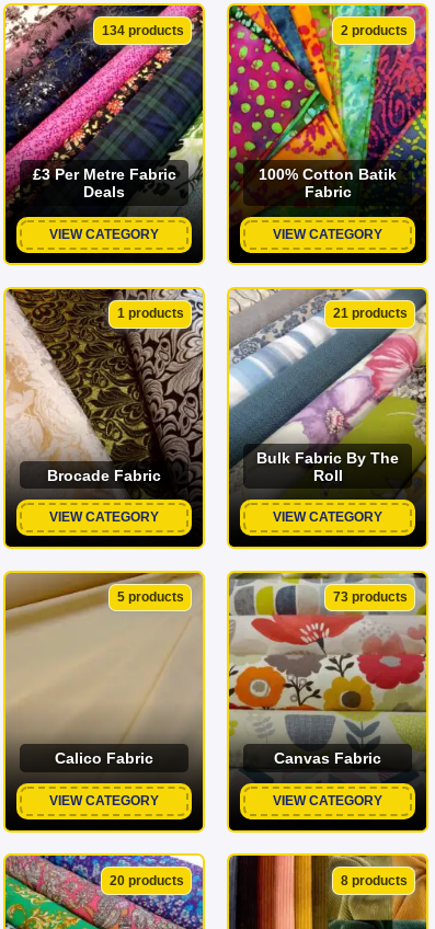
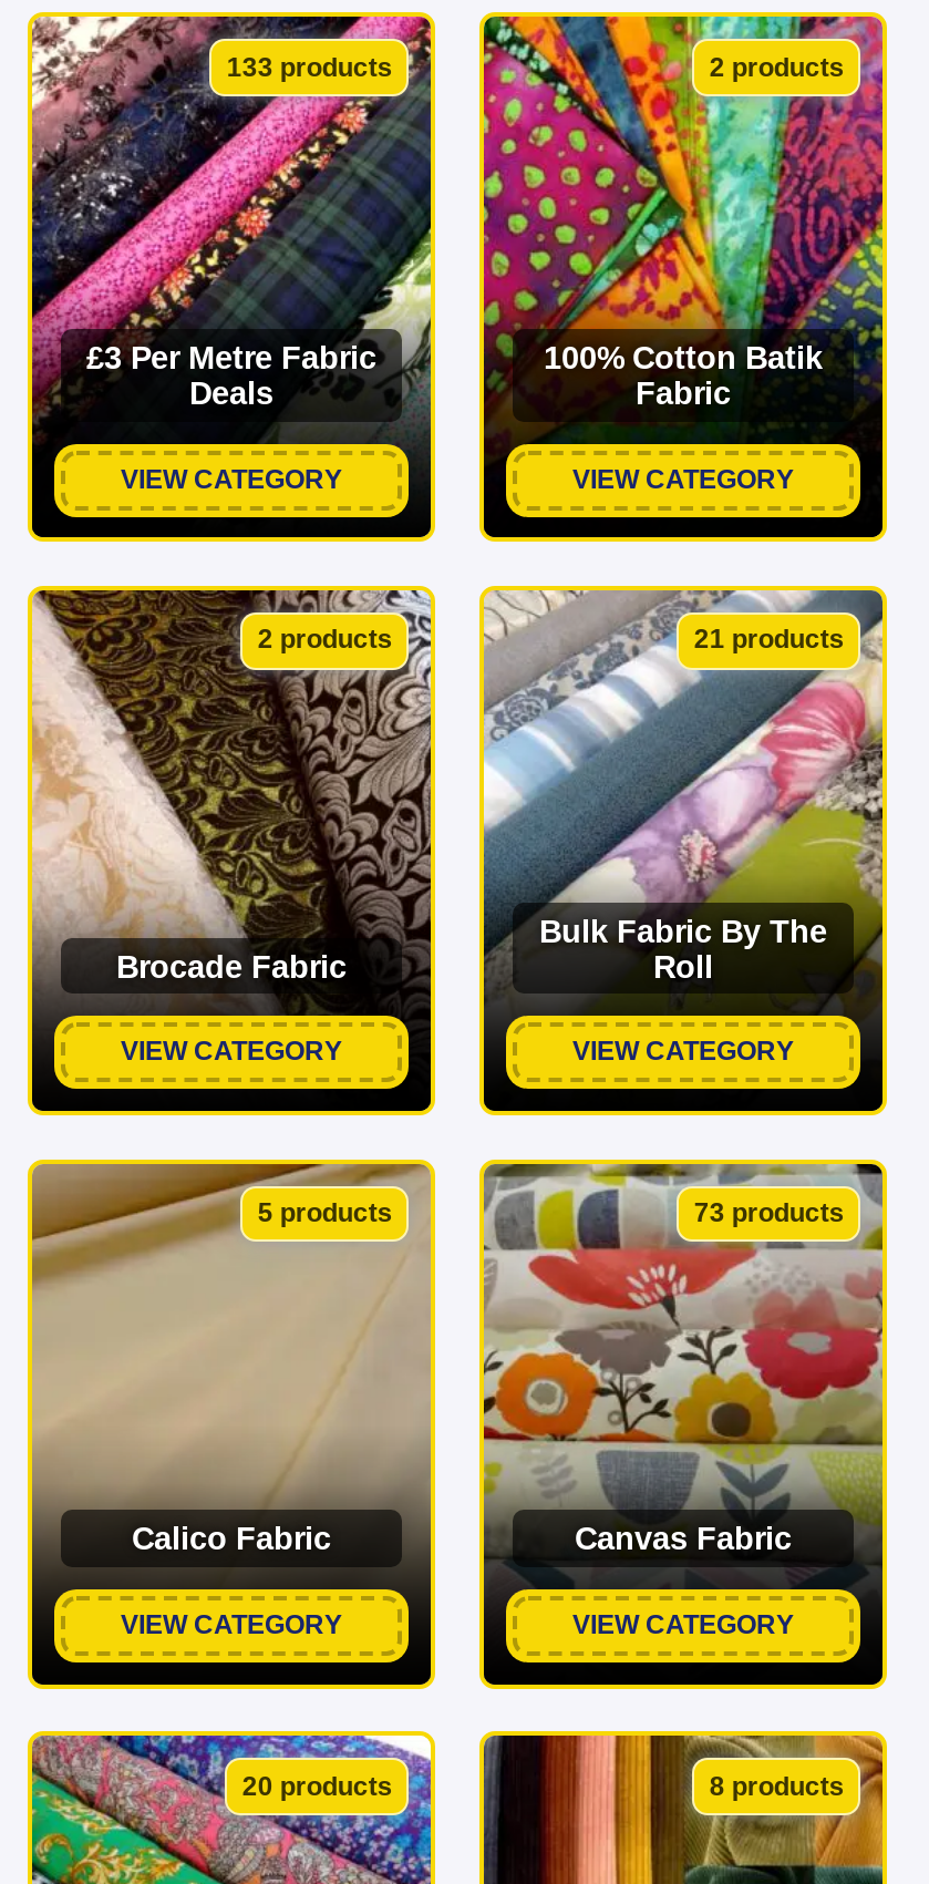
- 134 products
+ 133 products

- 1 products
+ 2 products
